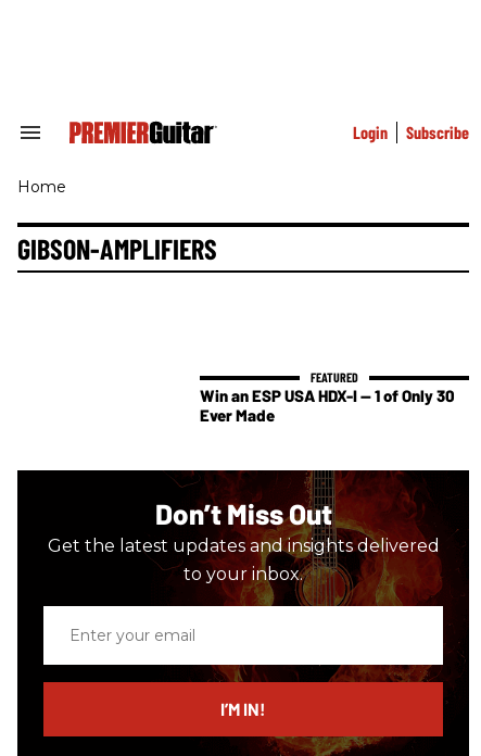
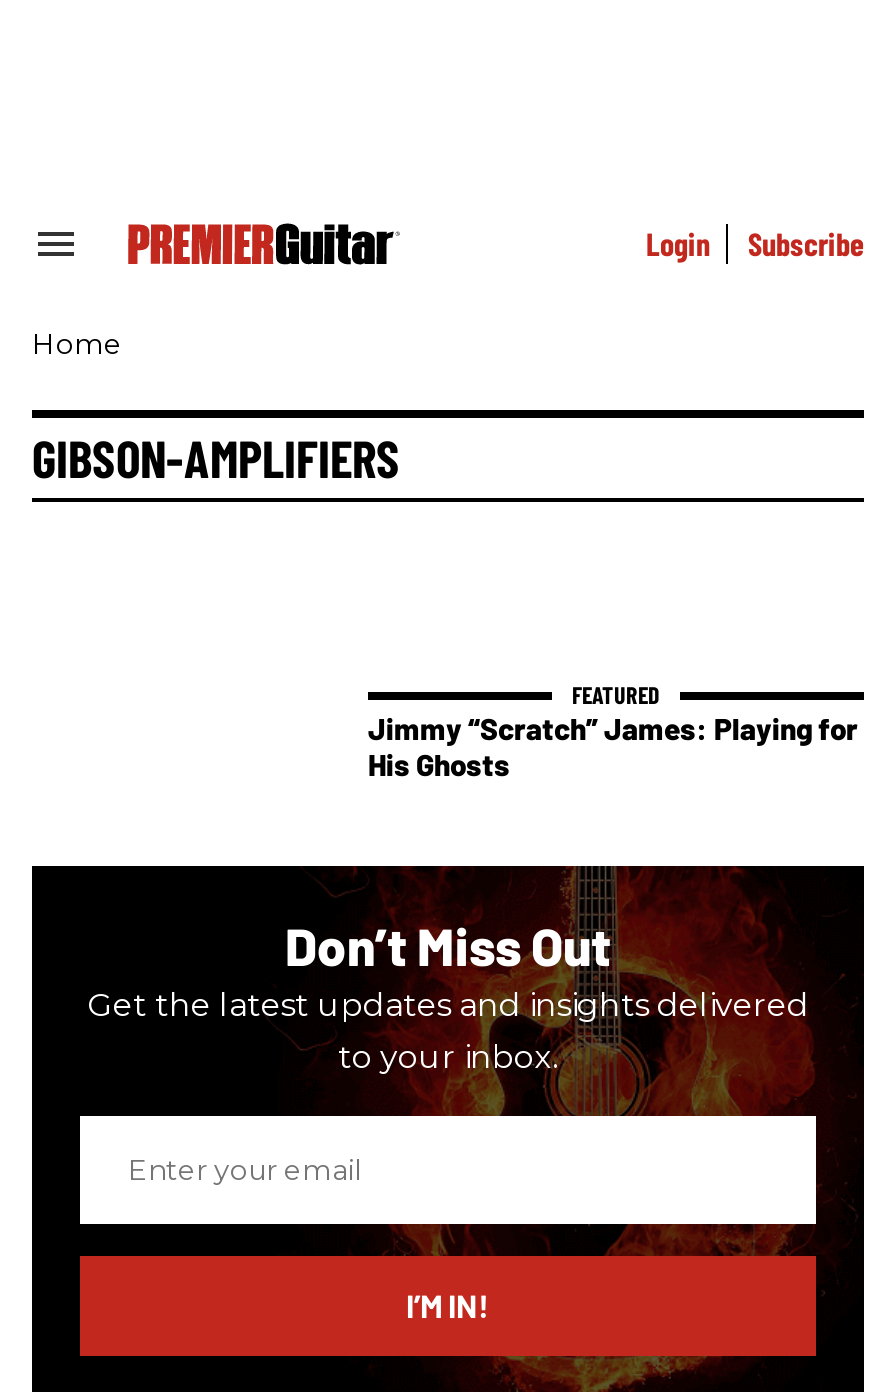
- Win an ESP USA HDX-I — 1 of Only 30
- Ever Made
+ Jimmy “Scratch” James: Playing for
+ His Ghosts
